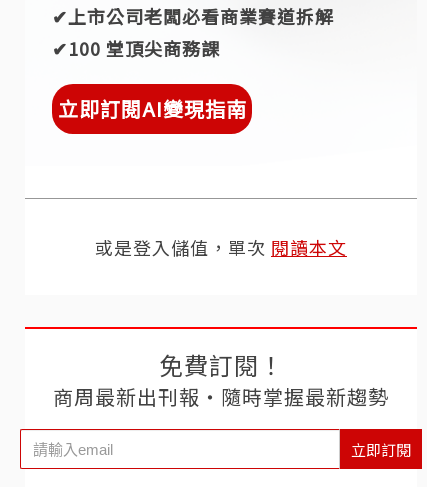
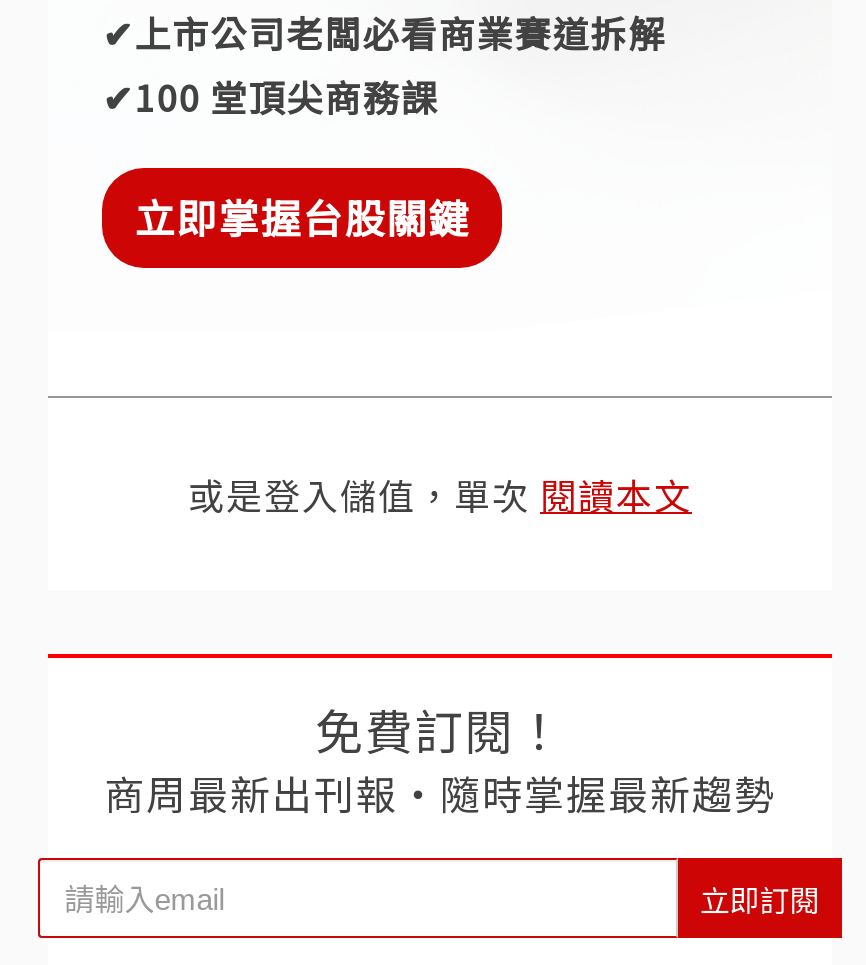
- 立即訂閱AI變現指南
+ 立即掌握台股關鍵
